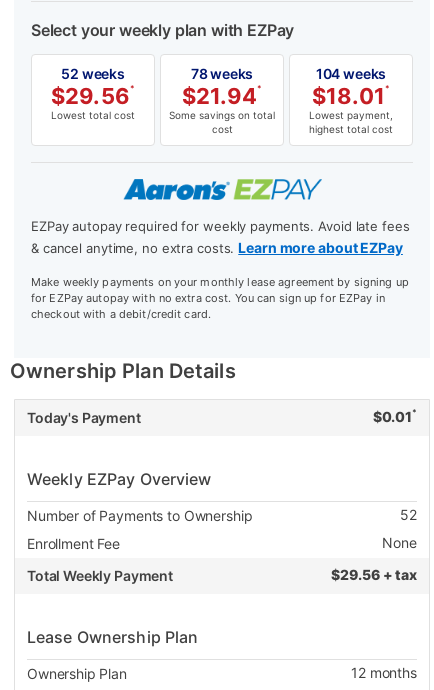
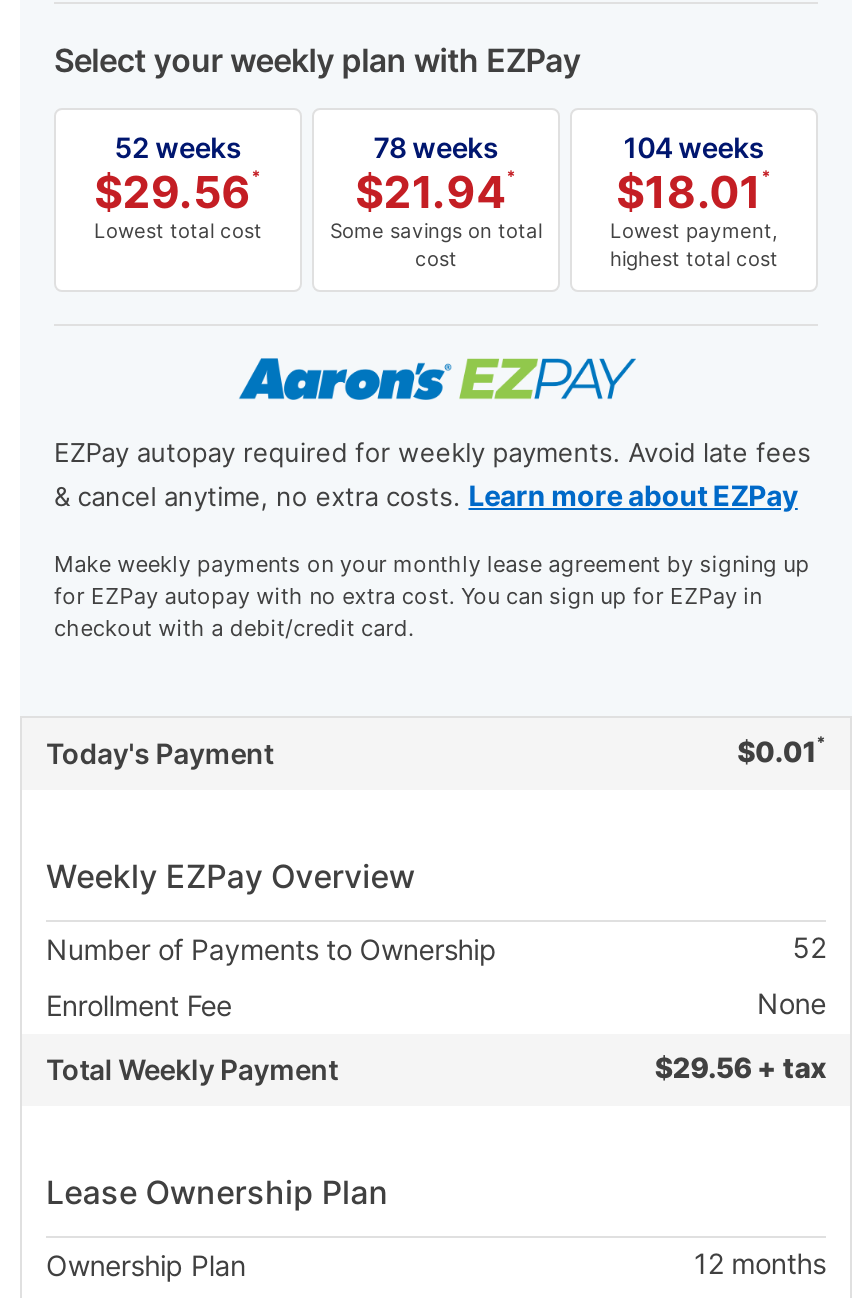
- Ownership Plan Details
